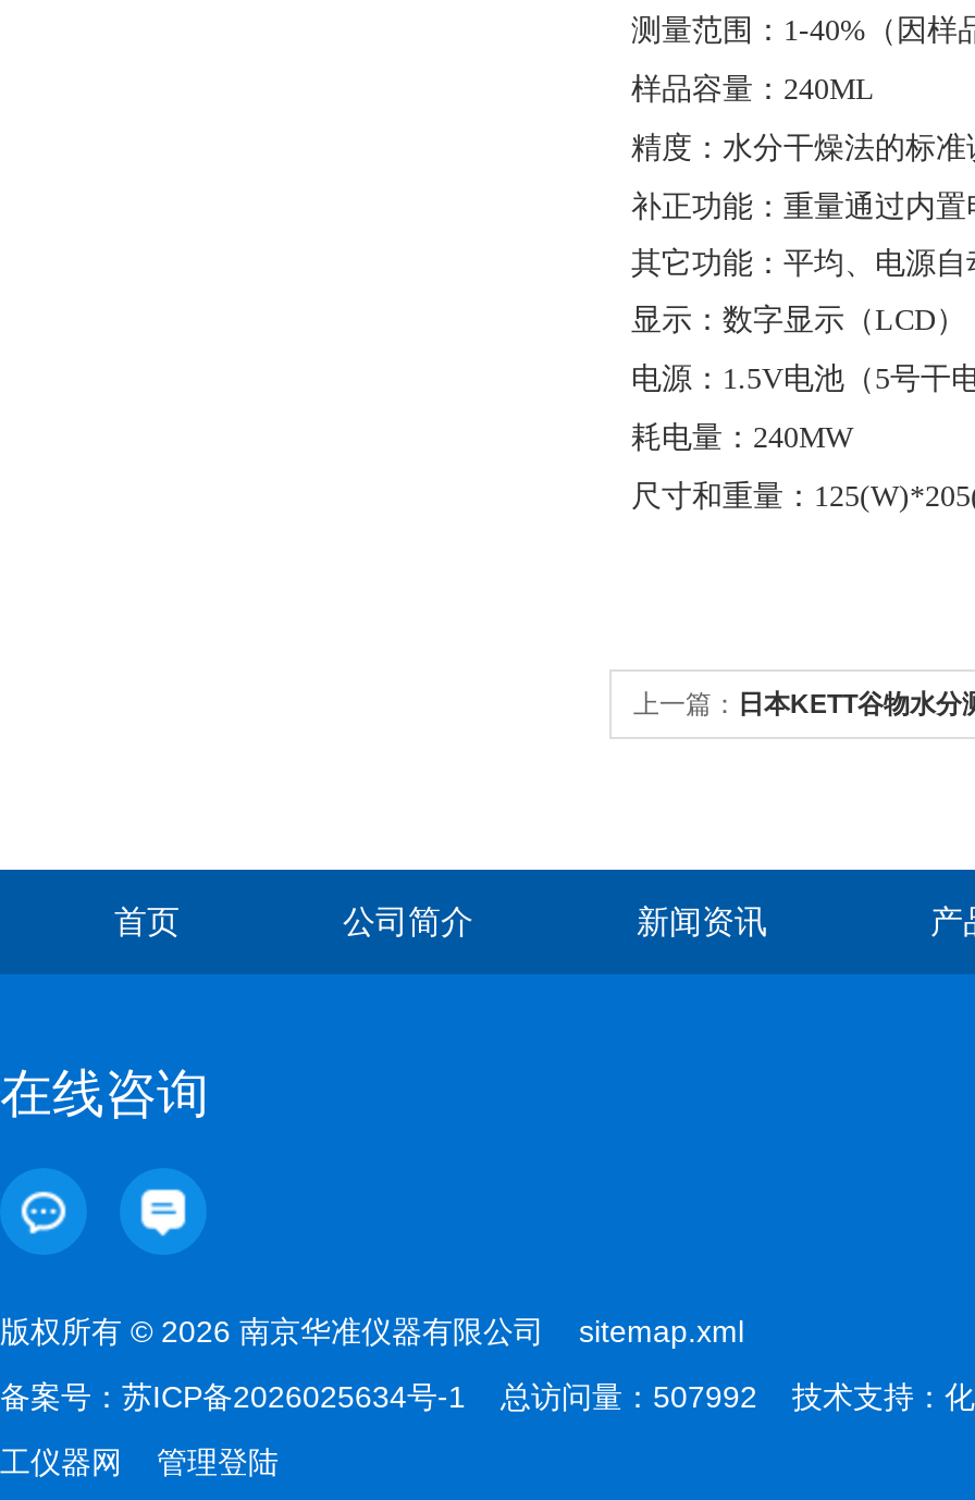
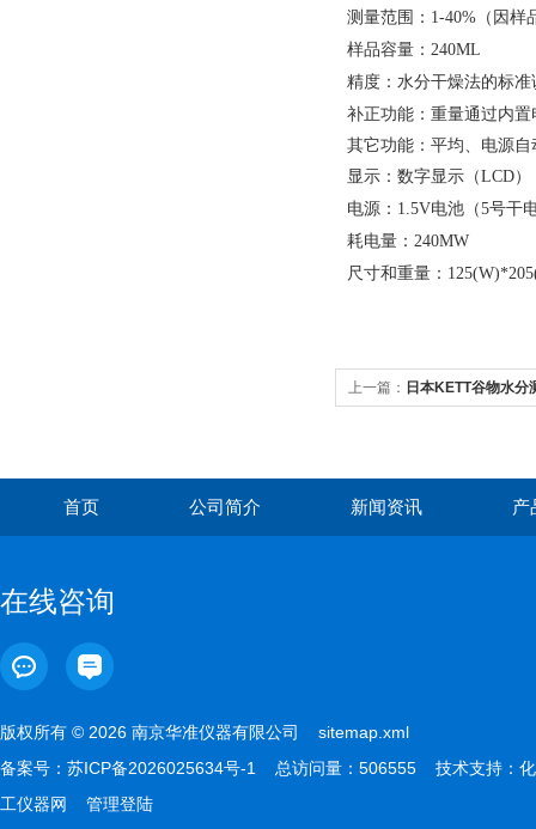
- 备案号：苏ICP备2026025634号-1总访问量：507992 技术支持：化
+ 备案号：苏ICP备2026025634号-1总访问量：506555 技术支持：化
